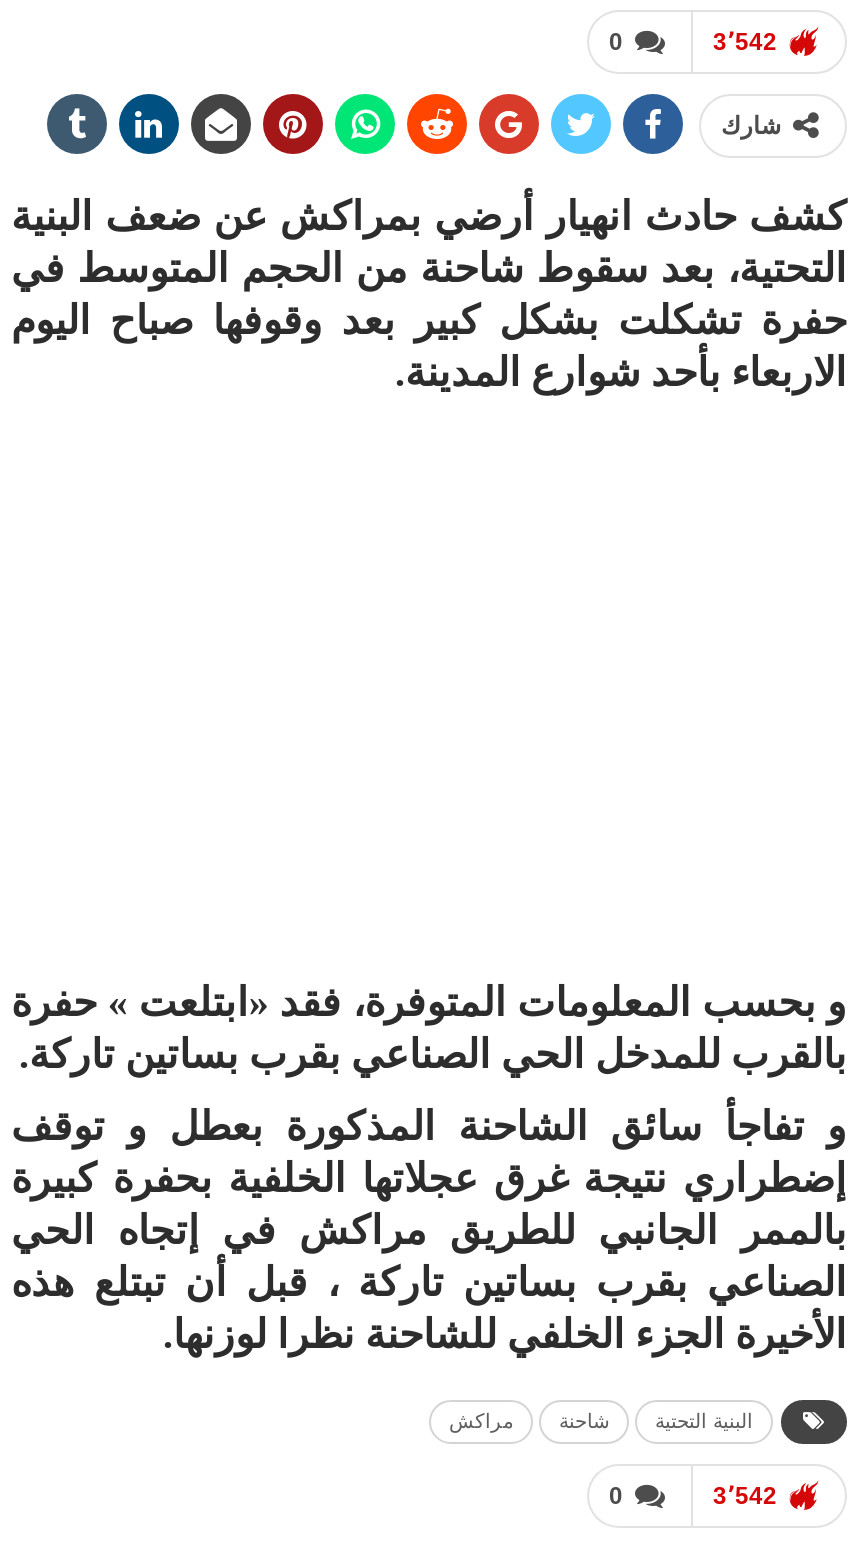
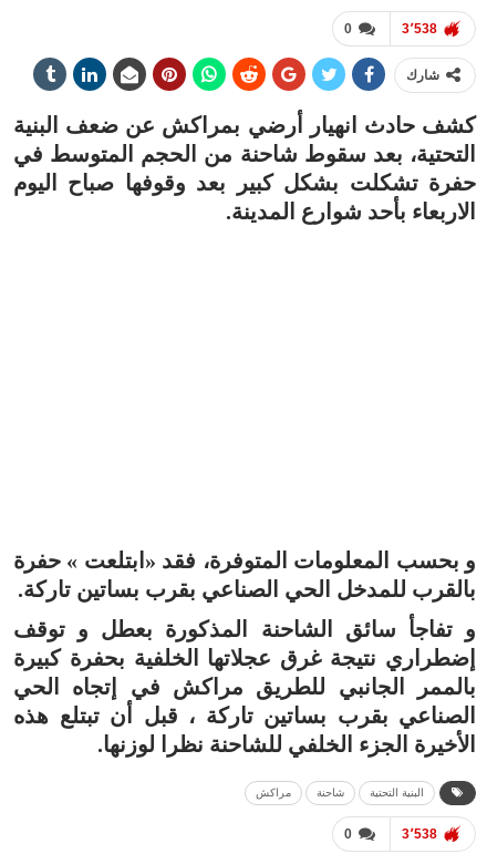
- 3٬542
+ 3٬538

- 3٬542
+ 3٬538
